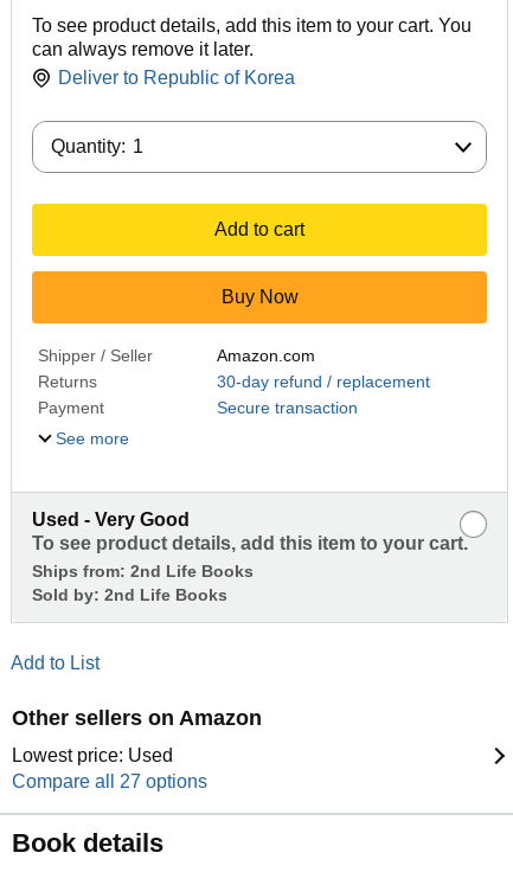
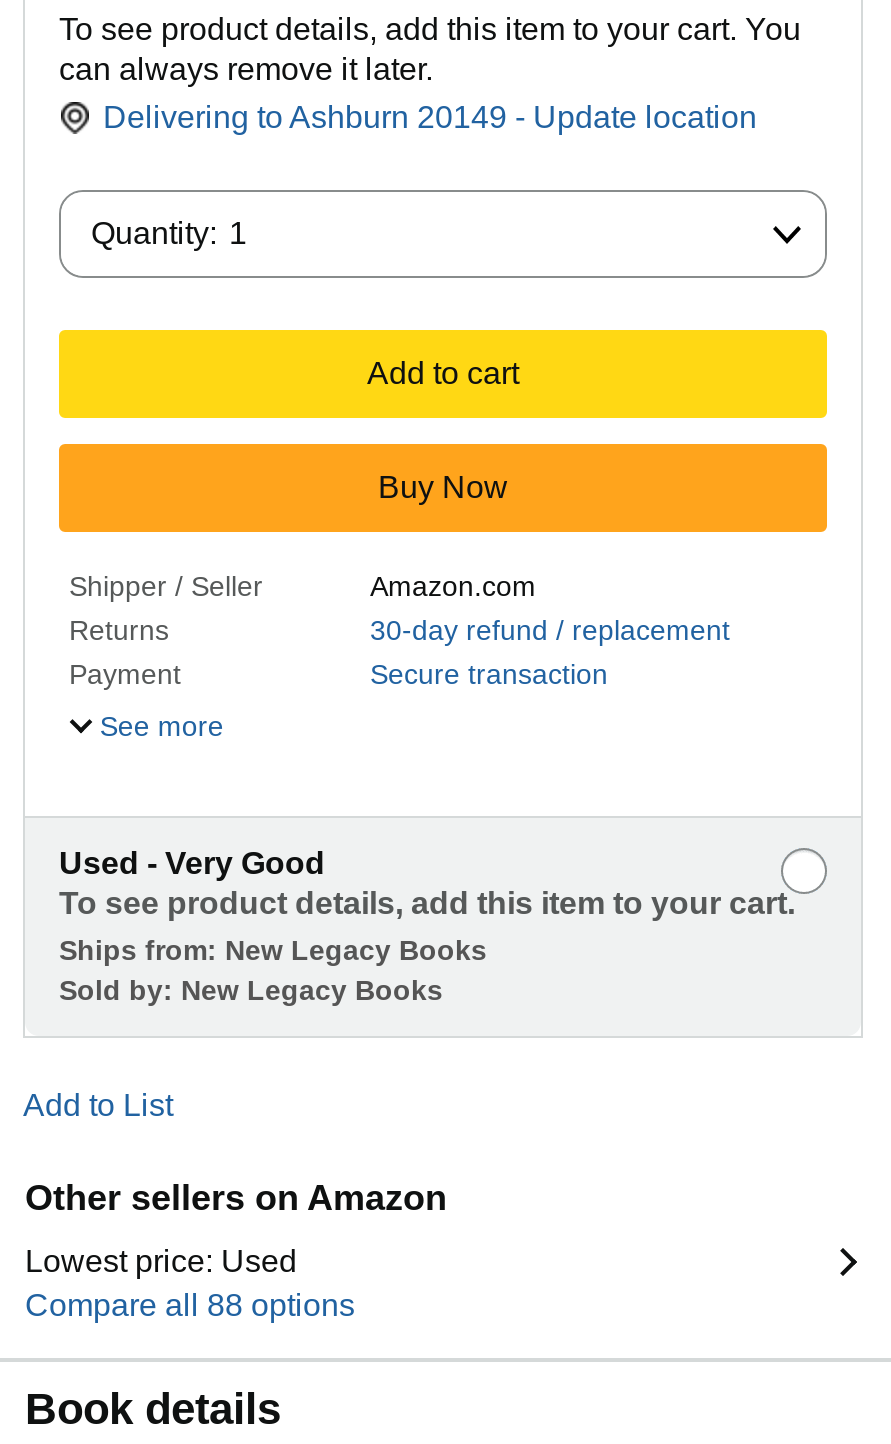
- Deliver to Republic of Korea
+ Delivering to Ashburn 20149 - Update location

- Ships from: 2nd Life Books
+ Ships from: New Legacy Books

- Sold by: 2nd Life Books
+ Sold by: New Legacy Books

- Compare all 27 options
+ Compare all 88 options
